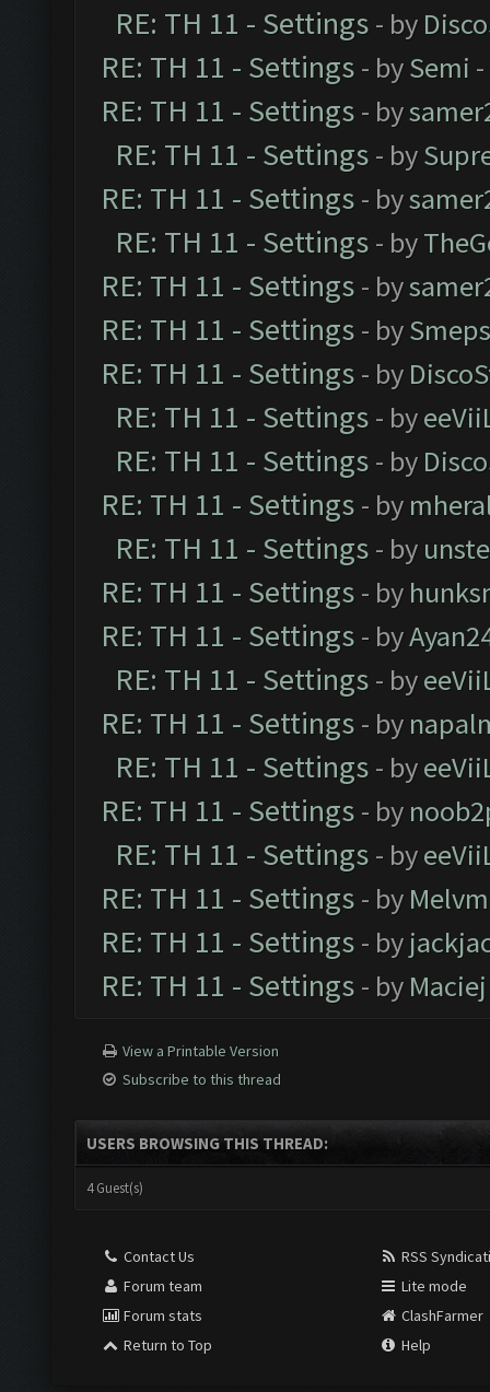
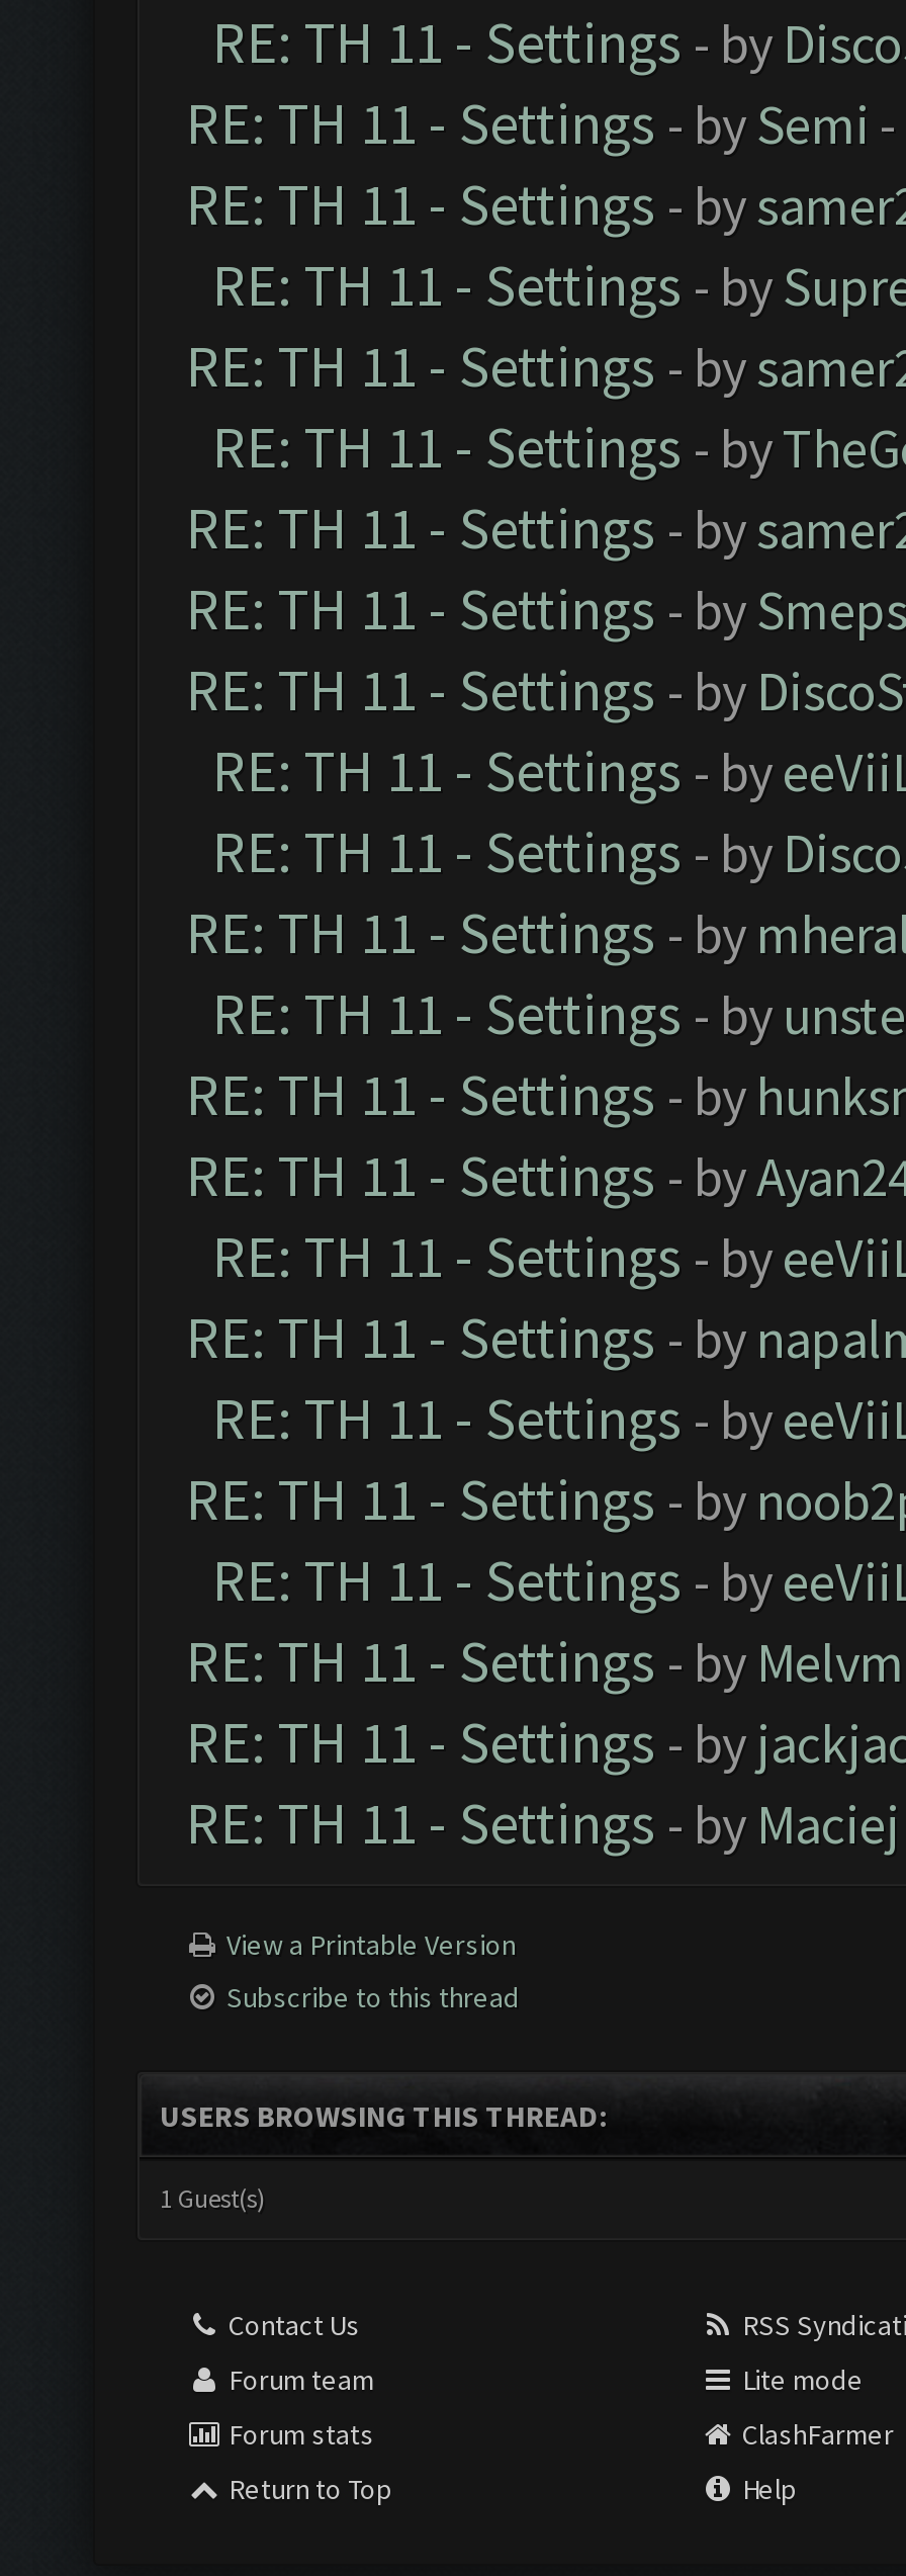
- 4 Guest(s)
+ 1 Guest(s)
